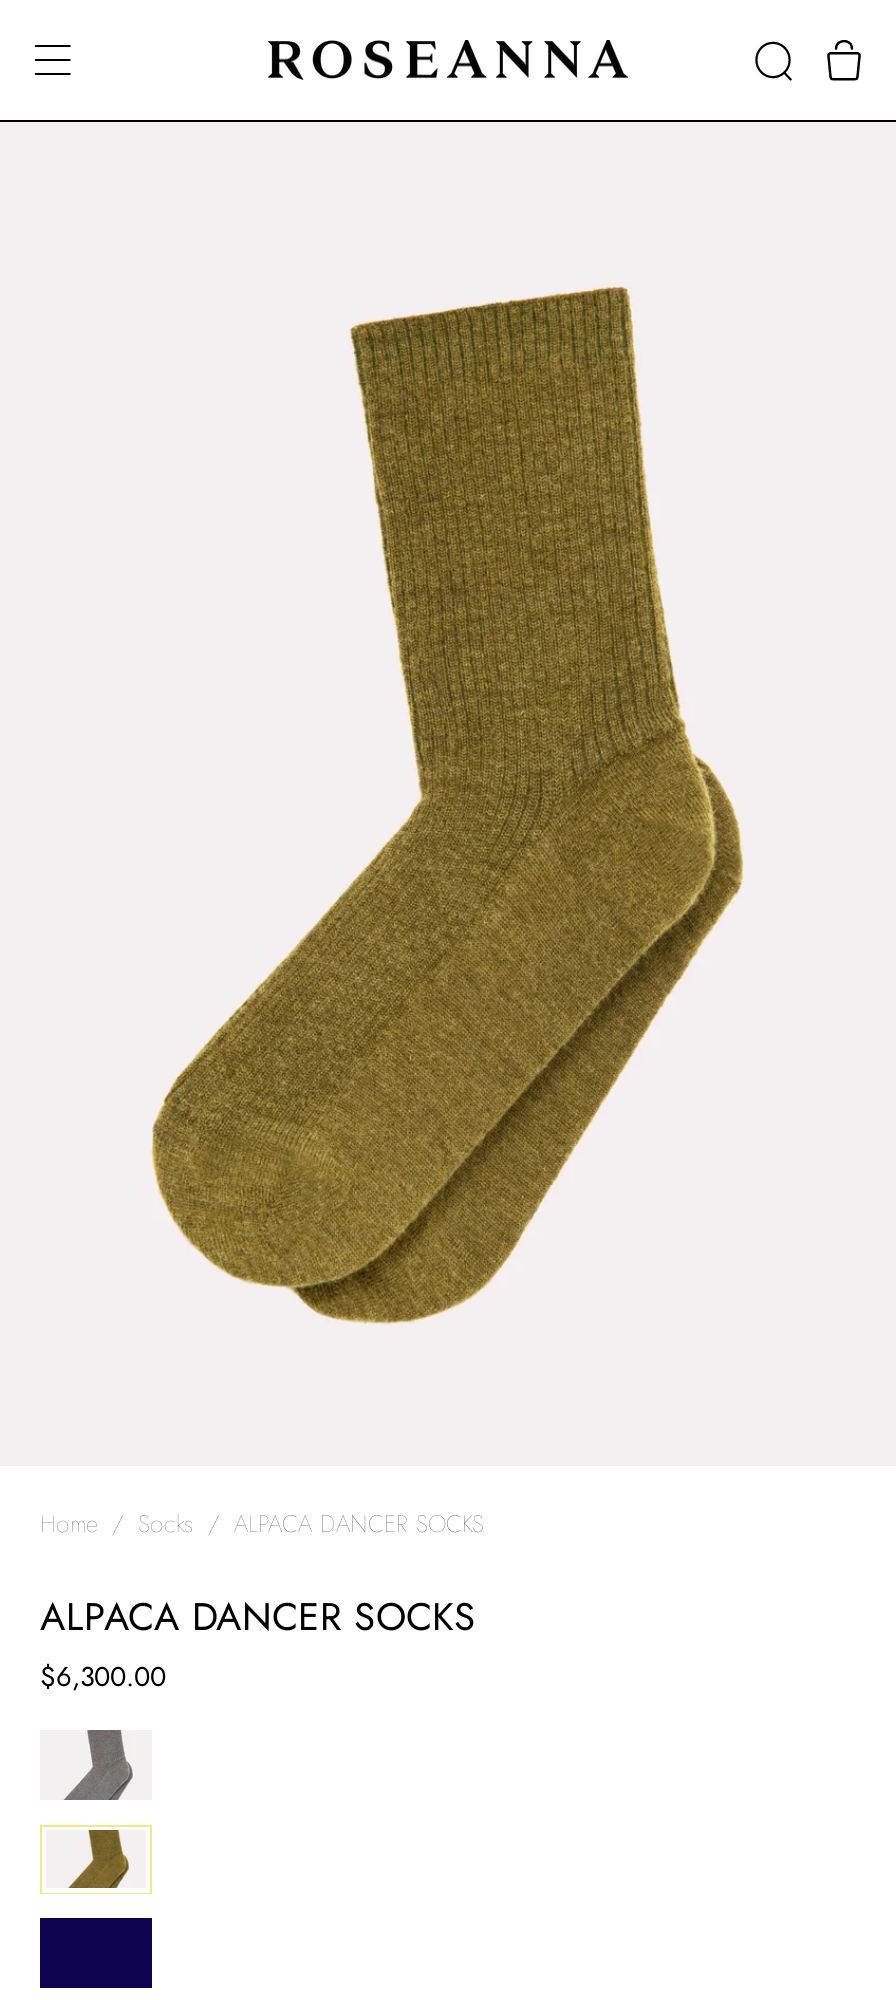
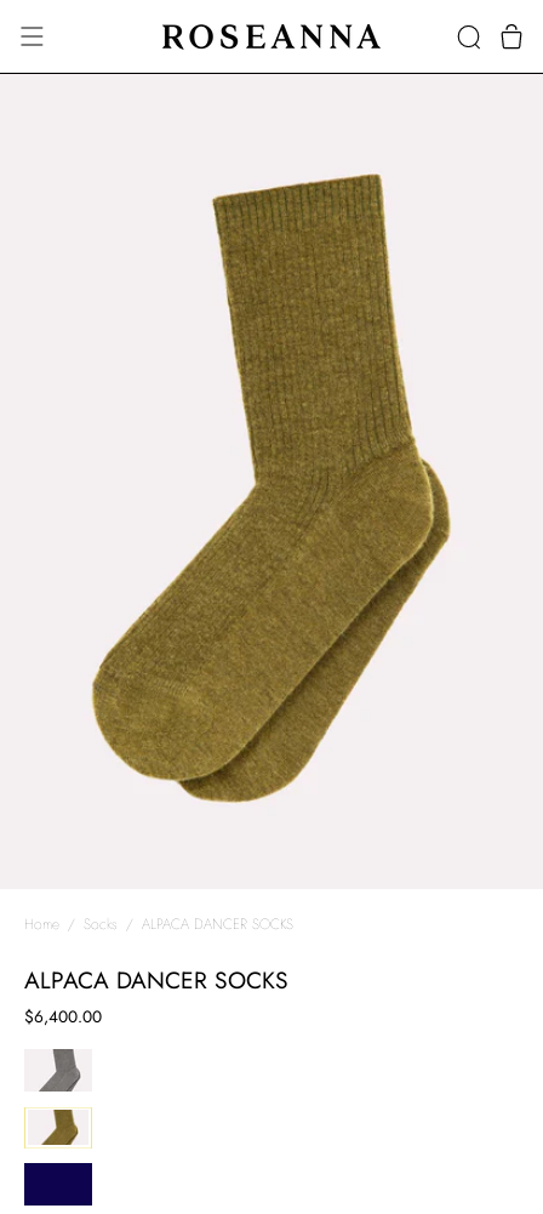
- $6,300.00
+ $6,400.00
